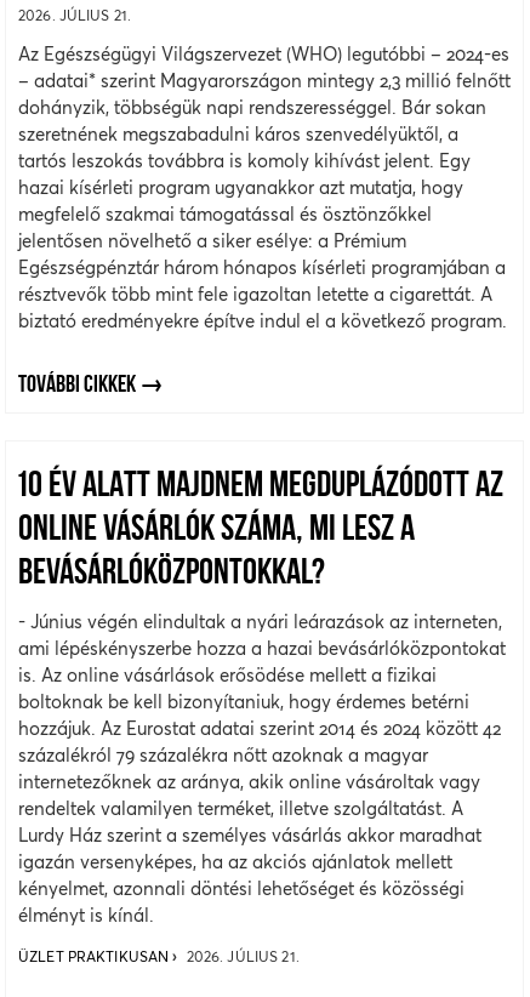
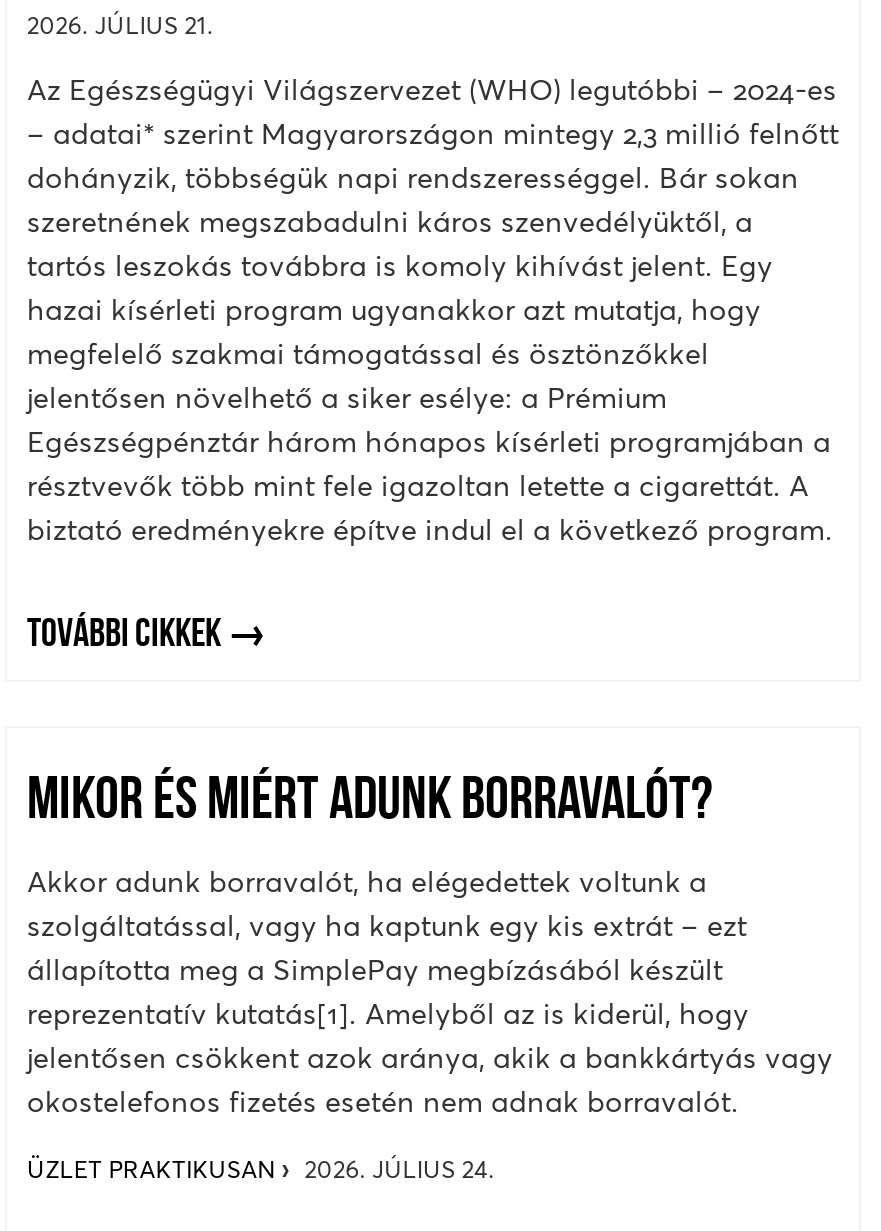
- 10 ÉV ALATT MAJDNEM MEGDUPLÁZÓDOTT AZ
- ONLINE VÁSÁRLÓK SZÁMA, MI LESZ A
- BEVÁSÁRLÓKÖZPONTOKKAL?
+ MIKOR ÉS MIÉRT ADUNK BORRAVALÓT?

- - Június végén elindultak a nyári leárazások az interneten,
- ami lépéskényszerbe hozza a hazai bevásárlóközpontokat
- is. Az online vásárlások erősödése mellett a fizikai
- boltoknak be kell bizonyítaniuk, hogy érdemes betérni
- hozzájuk. Az Eurostat adatai szerint 2014 és 2024 között 42
- százalékról 79 százalékra nőtt azoknak a magyar
- internetezőknek az aránya, akik online vásároltak vagy
- rendeltek valamilyen terméket, illetve szolgáltatást. A
- Lurdy Ház szerint a személyes vásárlás akkor maradhat
- igazán versenyképes, ha az akciós ajánlatok mellett
- kényelmet, azonnali döntési lehetőséget és közösségi
- élményt is kínál.
+ Akkor adunk borravalót, ha elégedettek voltunk a
+ szolgáltatással, vagy ha kaptunk egy kis extrát – ezt
+ állapította meg a SimplePay megbízásából készült
+ reprezentatív kutatás[1]. Amelyből az is kiderül, hogy
+ jelentősen csökkent azok aránya, akik a bankkártyás vagy
+ okostelefonos fizetés esetén nem adnak borravalót.

- ÜZLET PRAKTIKUSAN 2026. JÚLIUS 21.
+ ÜZLET PRAKTIKUSAN 2026. JÚLIUS 24.
